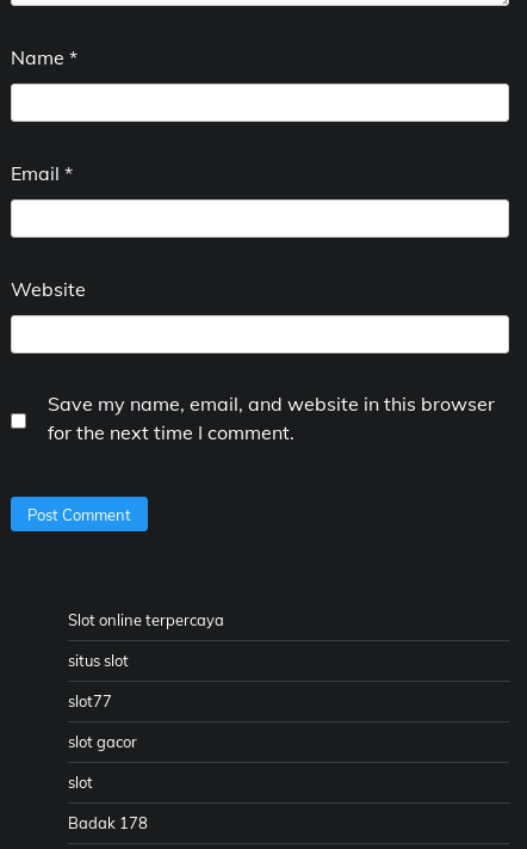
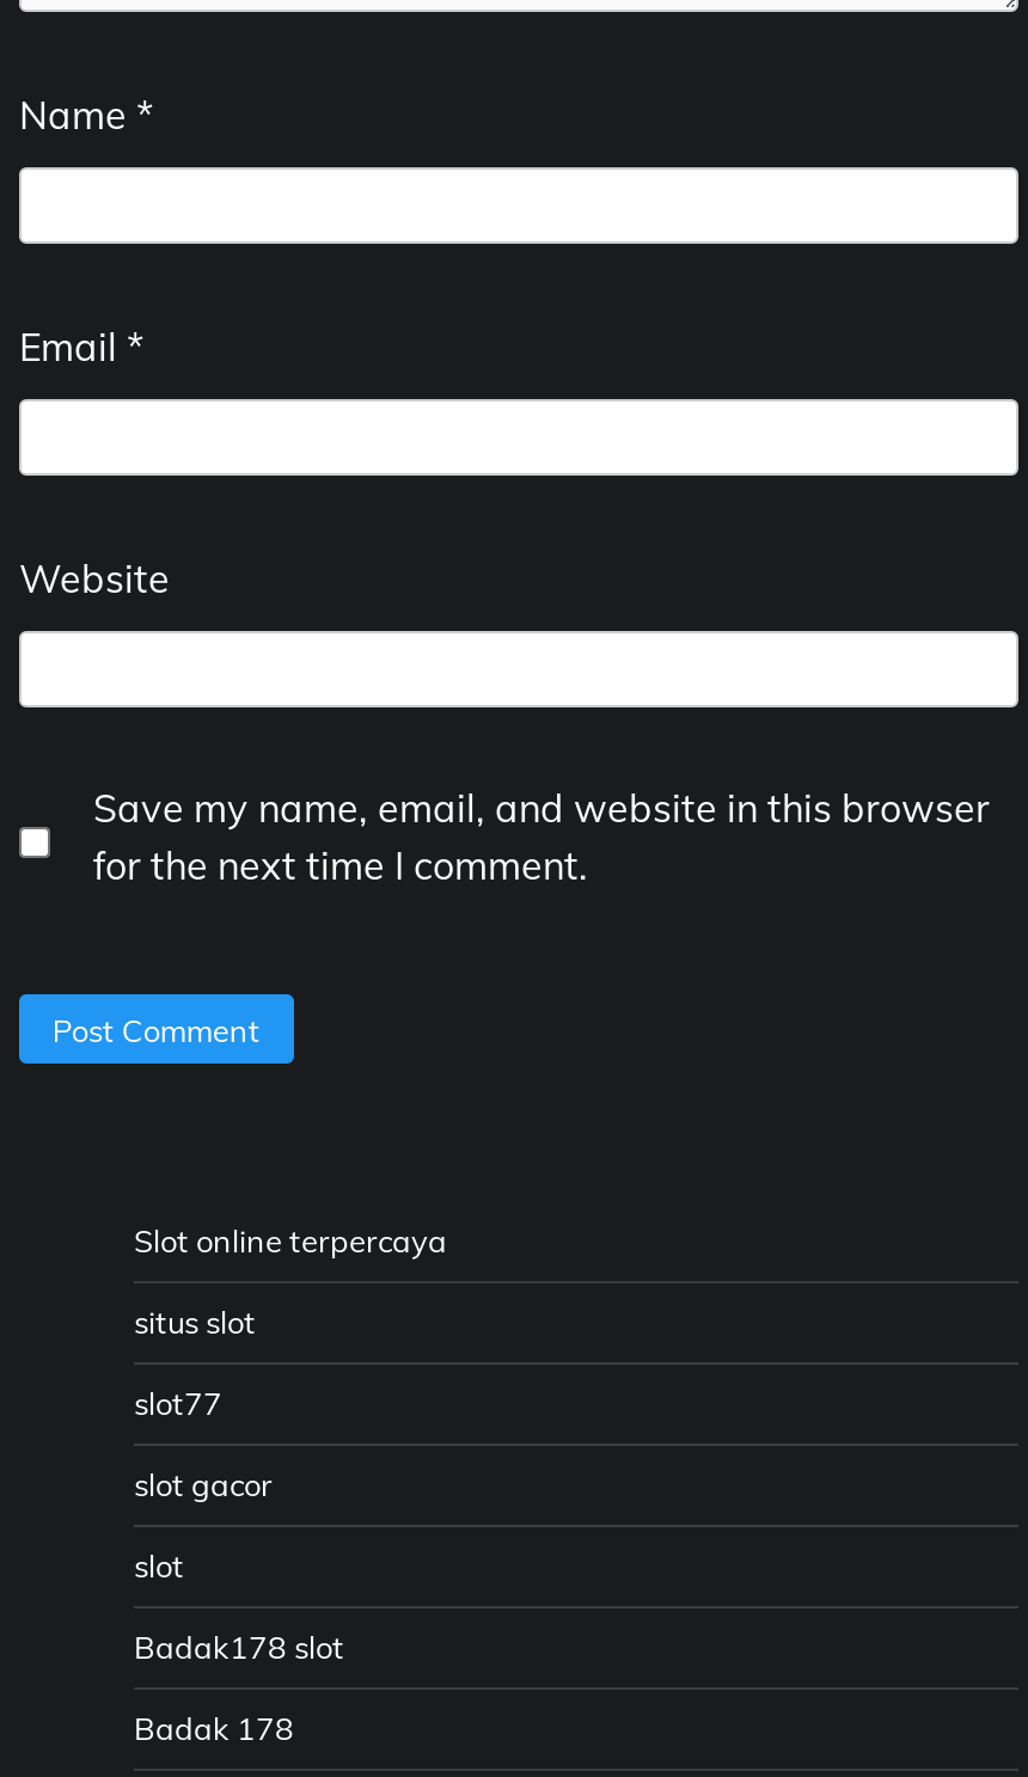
+ Badak178 slot
